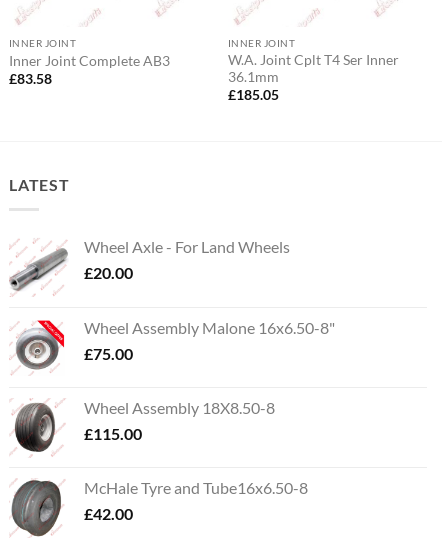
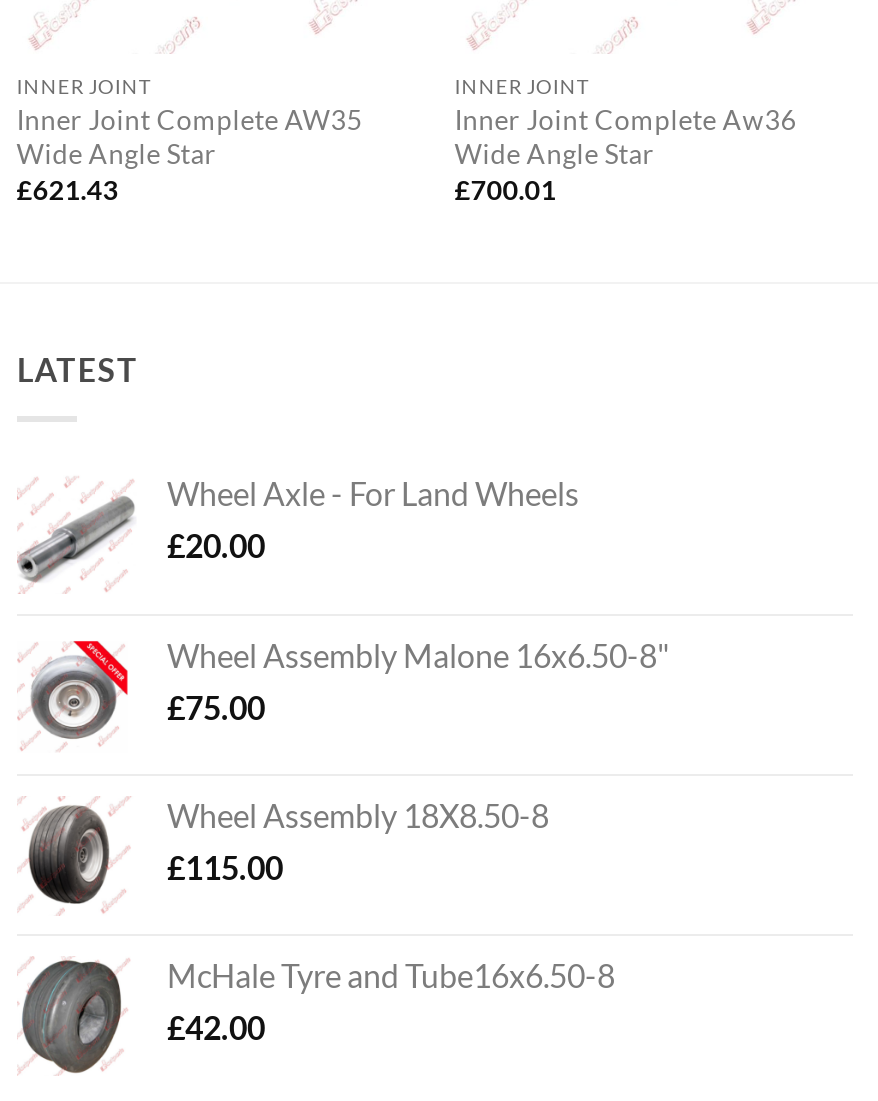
- Inner Joint Complete AB3
- £83.58
+ Inner Joint Complete AW35
+ Wide Angle Star
+ £621.43

- W.A. Joint Cplt T4 Ser Inner
- 36.1mm
- £185.05
+ Inner Joint Complete Aw36
+ Wide Angle Star
+ £700.01
